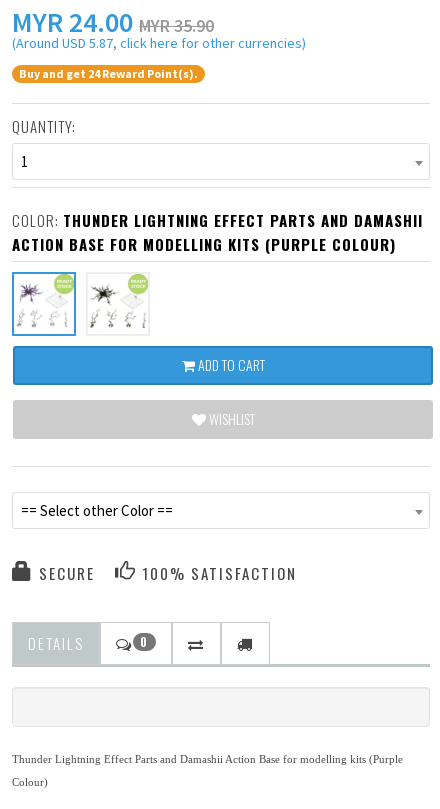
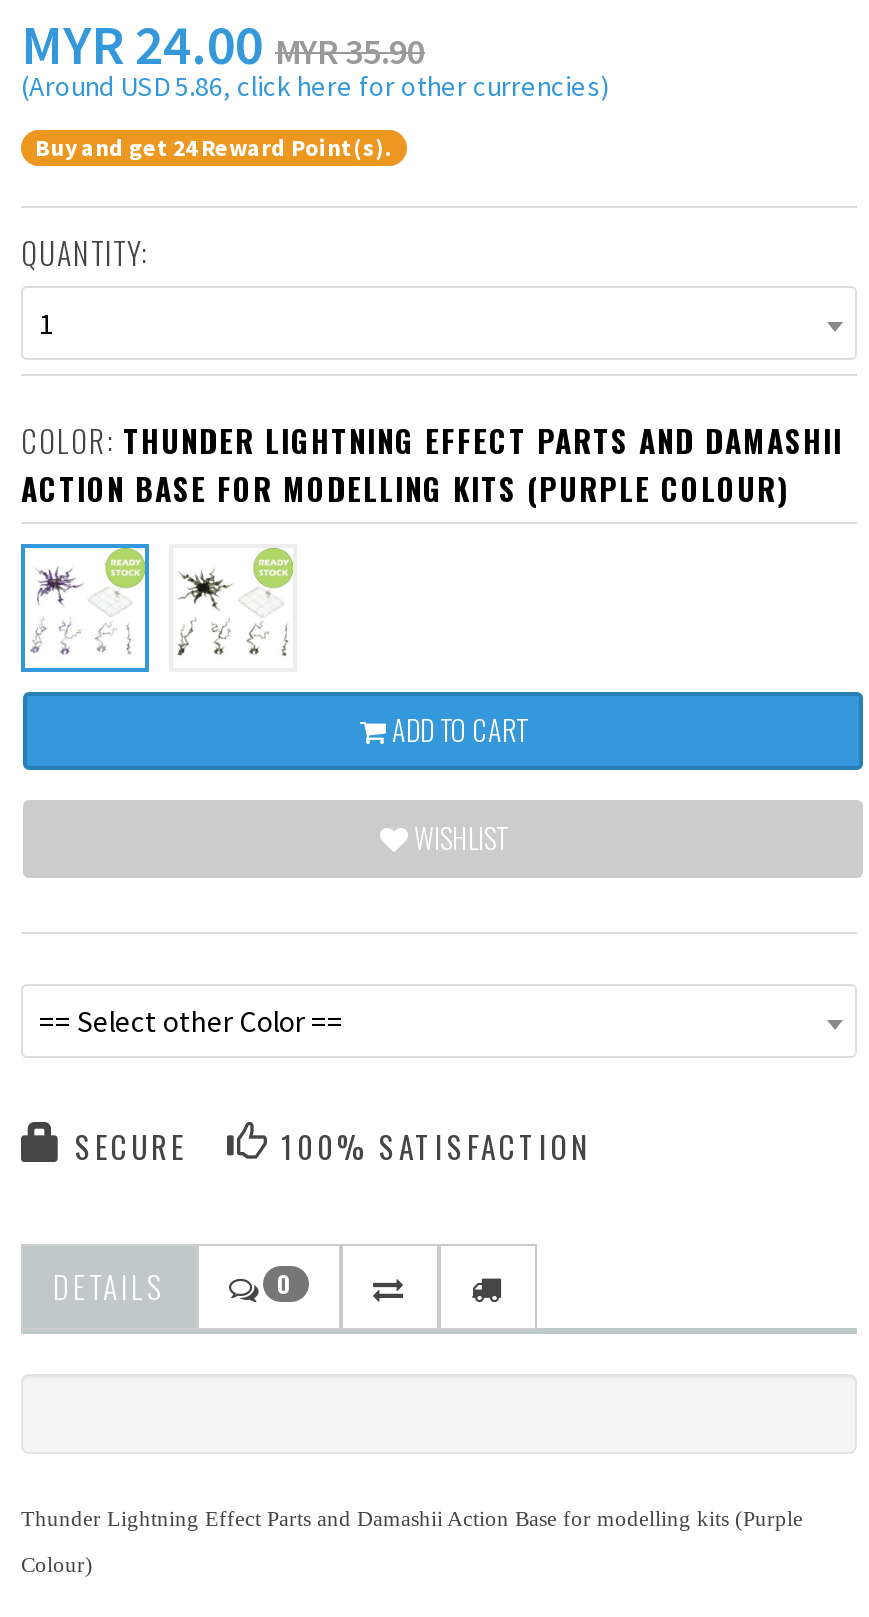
- (Around USD 5.87, click here for other currencies)
+ (Around USD 5.86, click here for other currencies)
